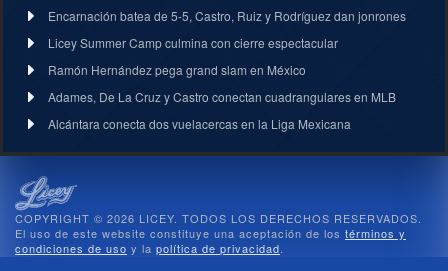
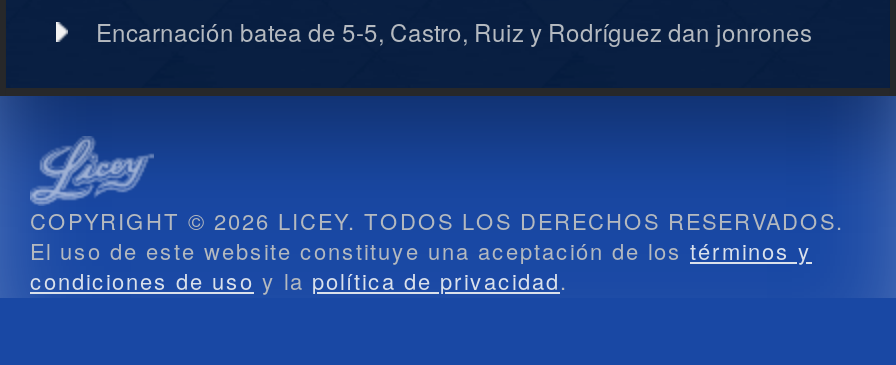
- Licey Summer Camp culmina con cierre espectacular
- Ramón Hernández pega grand slam en México
- Adames, De La Cruz y Castro conectan cuadrangulares en MLB
- Alcántara conecta dos vuelacercas en la Liga Mexicana
